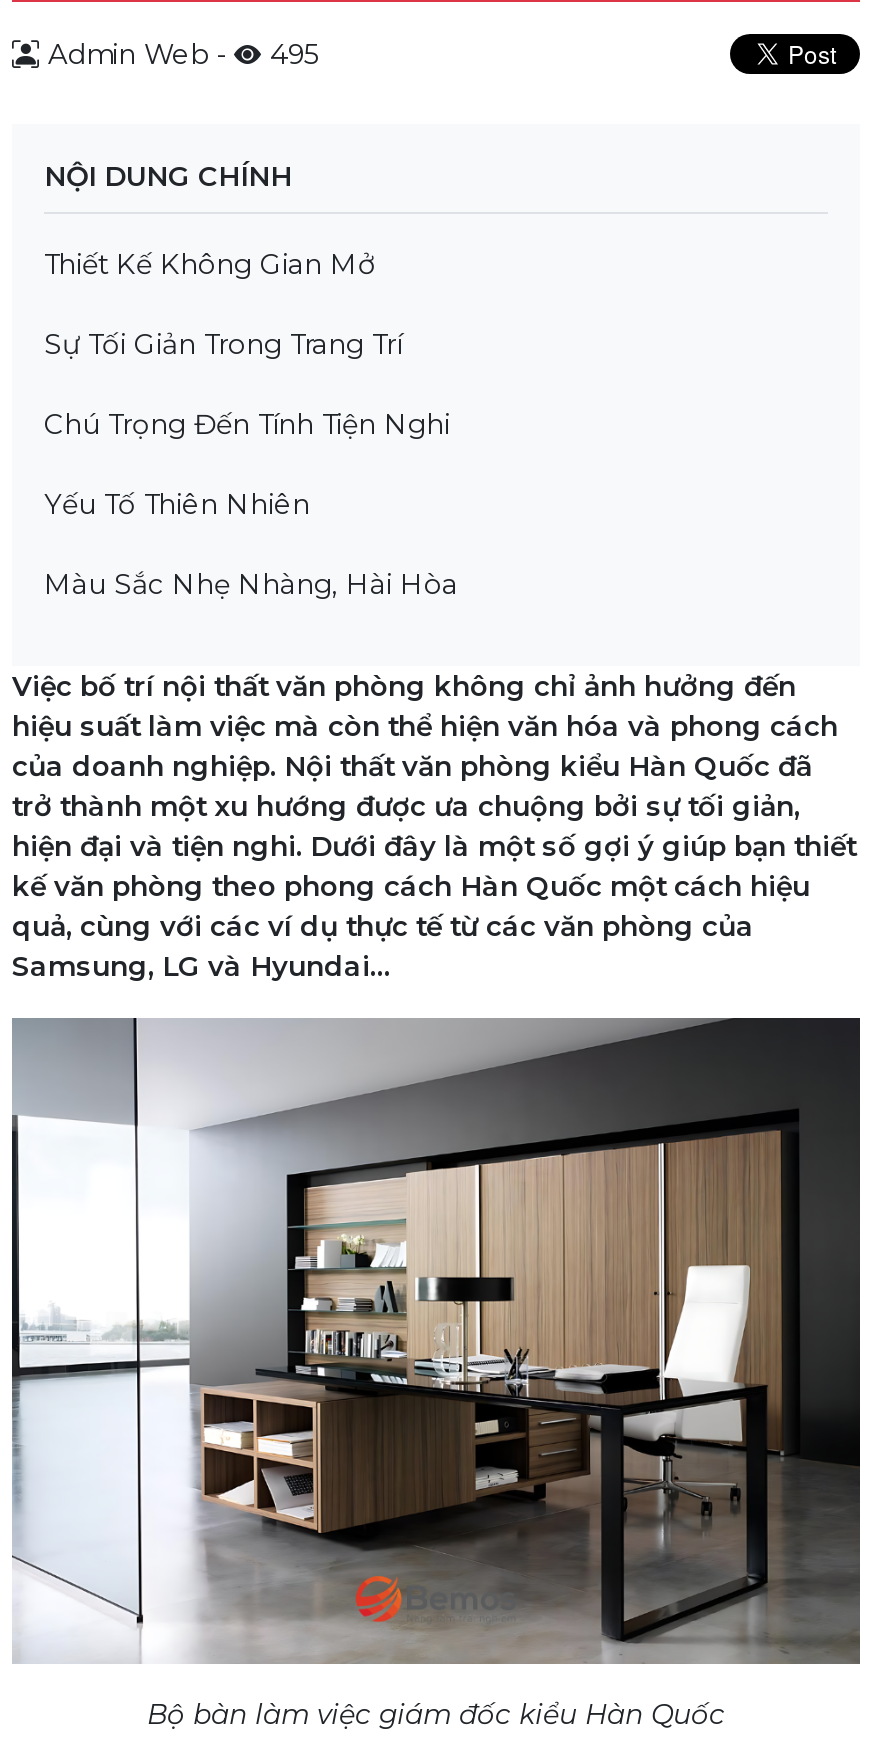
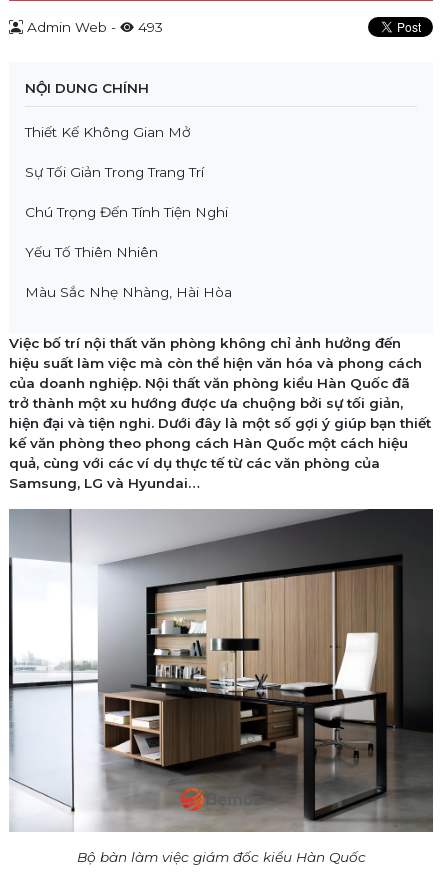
- Admin Web - 495
+ Admin Web - 493
